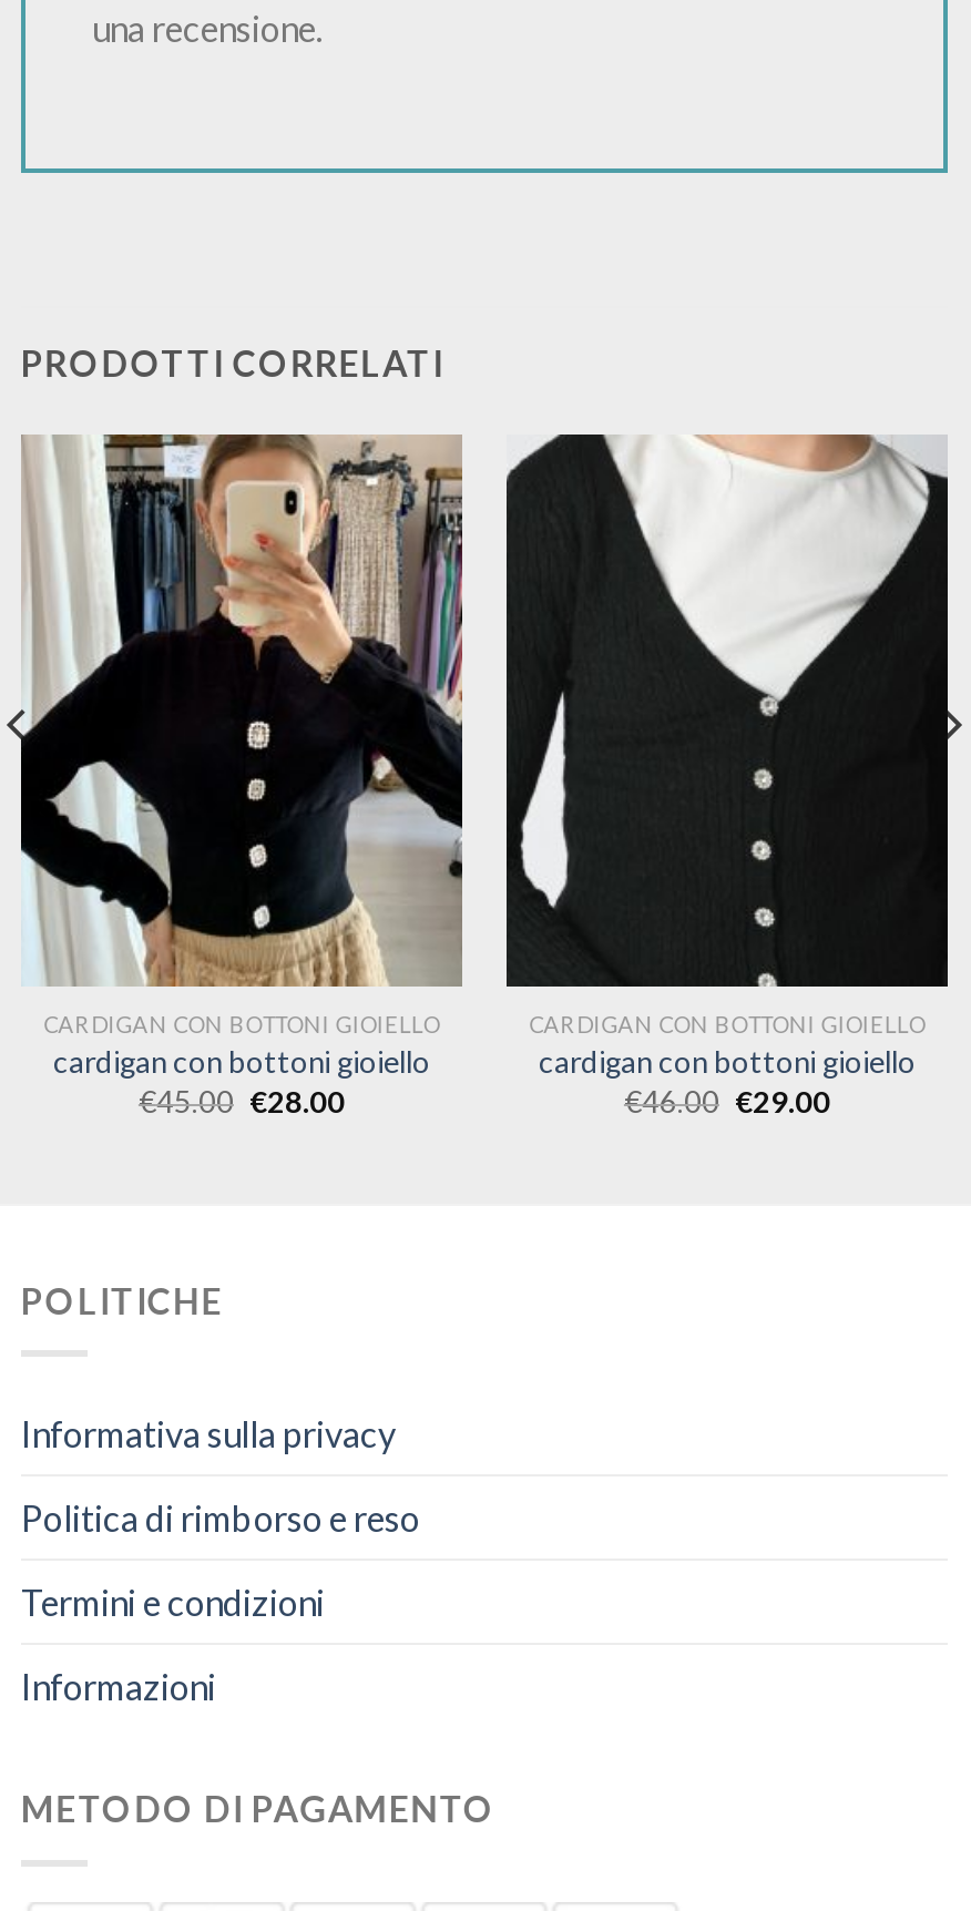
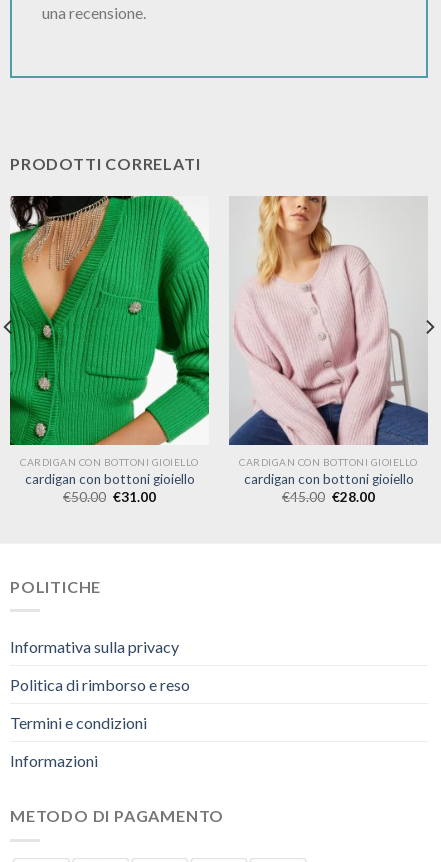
- [image]
+ [image]

- [image]
+ [image]

- €45.00 €28.00
+ €50.00 €31.00

- €46.00 €29.00
+ €45.00 €28.00
